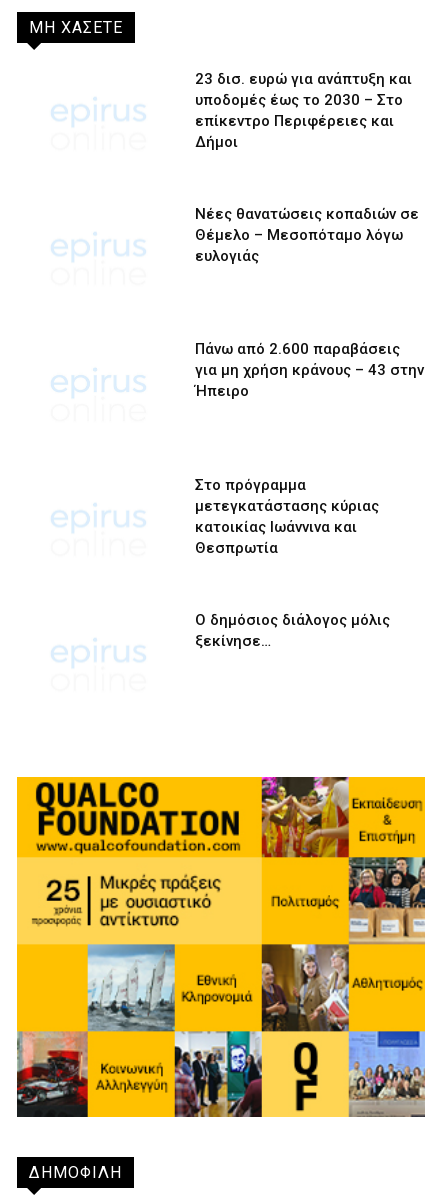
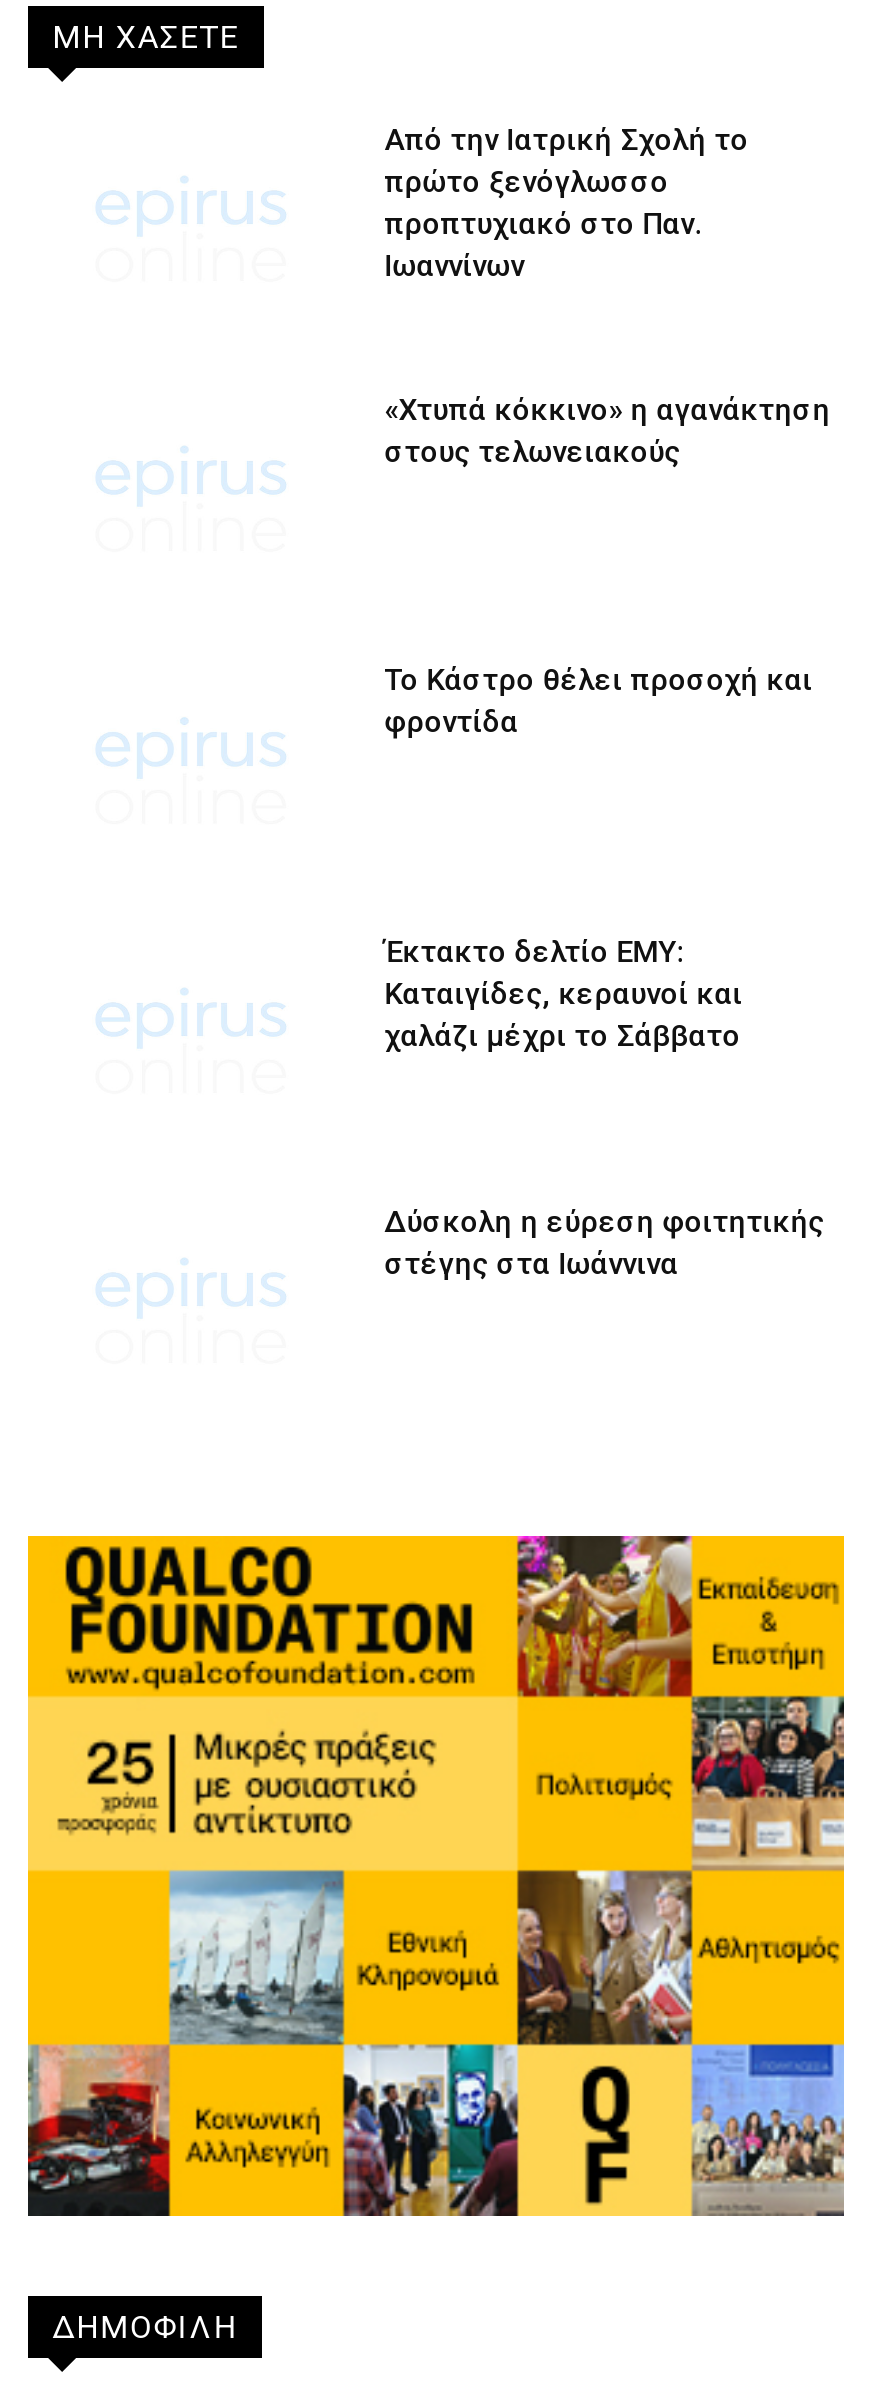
- 23 δισ. ευρώ για ανάπτυξη και
- υποδομές έως το 2030 – Στο
- επίκεντρο Περιφέρειες και
- Δήμοι
+ Από την Ιατρική Σχολή το
+ πρώτο ξενόγλωσσο
+ προπτυχιακό στο Παν.
+ Ιωαννίνων

- Νέες θανατώσεις κοπαδιών σε
- Θέμελο – Μεσοπόταμο λόγω
- ευλογιάς
+ «Χτυπά κόκκινο» η αγανάκτηση
+ στους τελωνειακούς

- Πάνω από 2.600 παραβάσεις
- για μη χρήση κράνους – 43 στην
- Ήπειρο
+ Το Κάστρο θέλει προσοχή και
+ φροντίδα

- Στο πρόγραμμα
- μετεγκατάστασης κύριας
- κατοικίας Ιωάννινα και
- Θεσπρωτία
+ Έκτακτο δελτίο ΕΜΥ:
+ Καταιγίδες, κεραυνοί και
+ χαλάζι μέχρι το Σάββατο

- Ο δημόσιος διάλογος μόλις
- ξεκίνησε…
+ Δύσκολη η εύρεση φοιτητικής
+ στέγης στα Ιωάννινα
